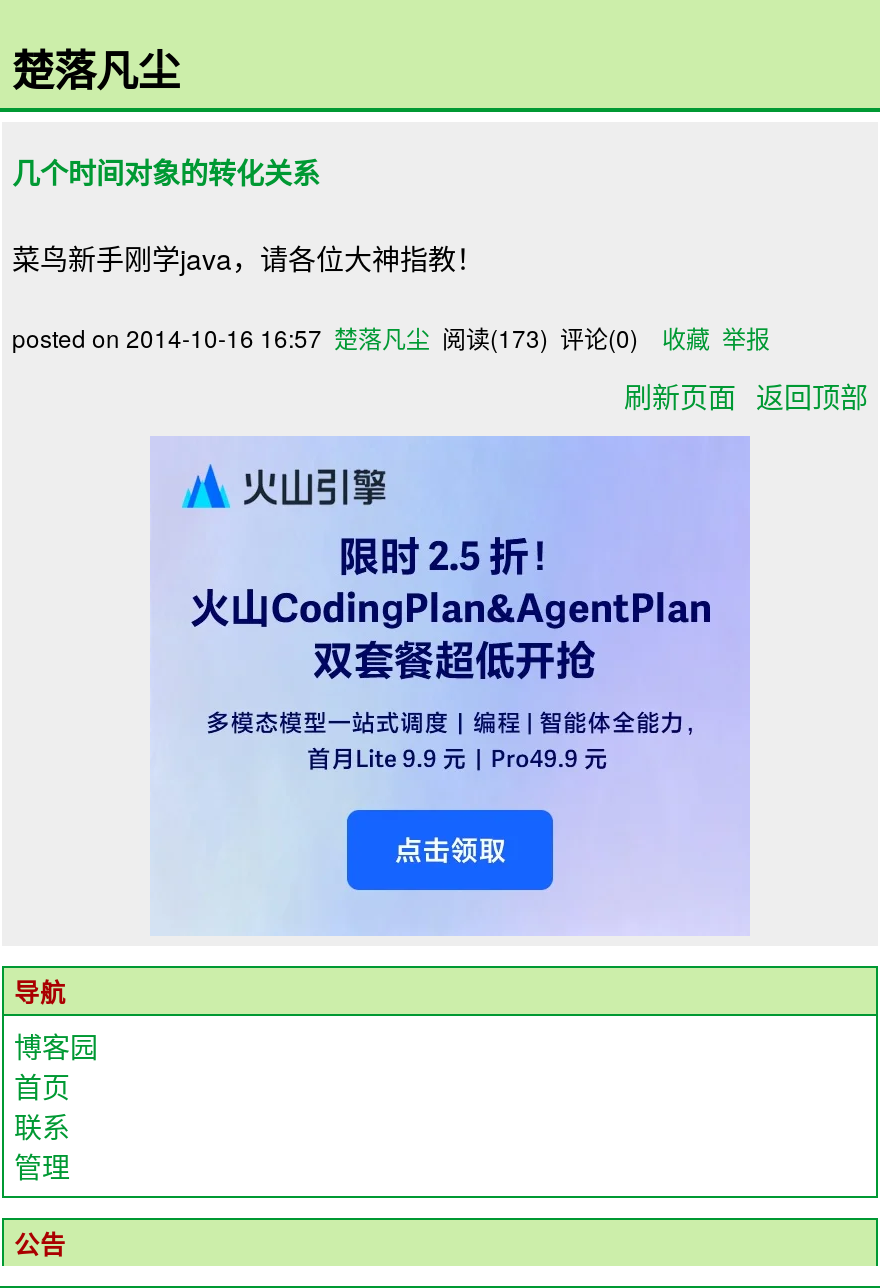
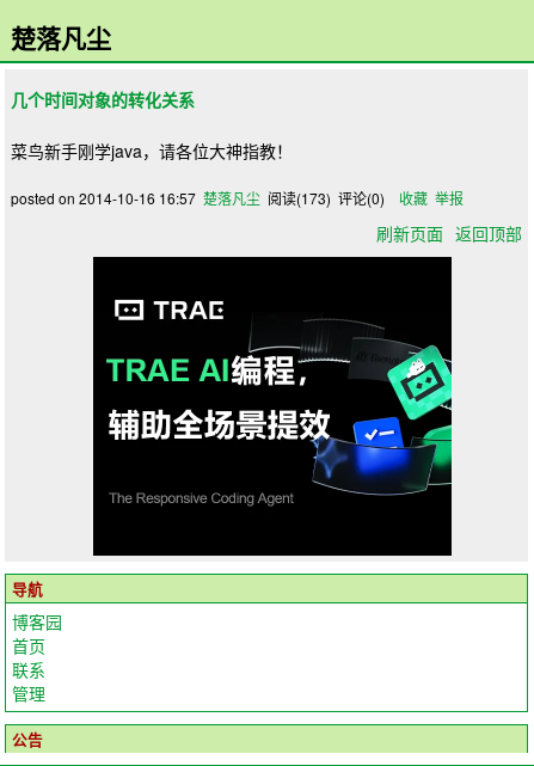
- [image]
+ [image]
